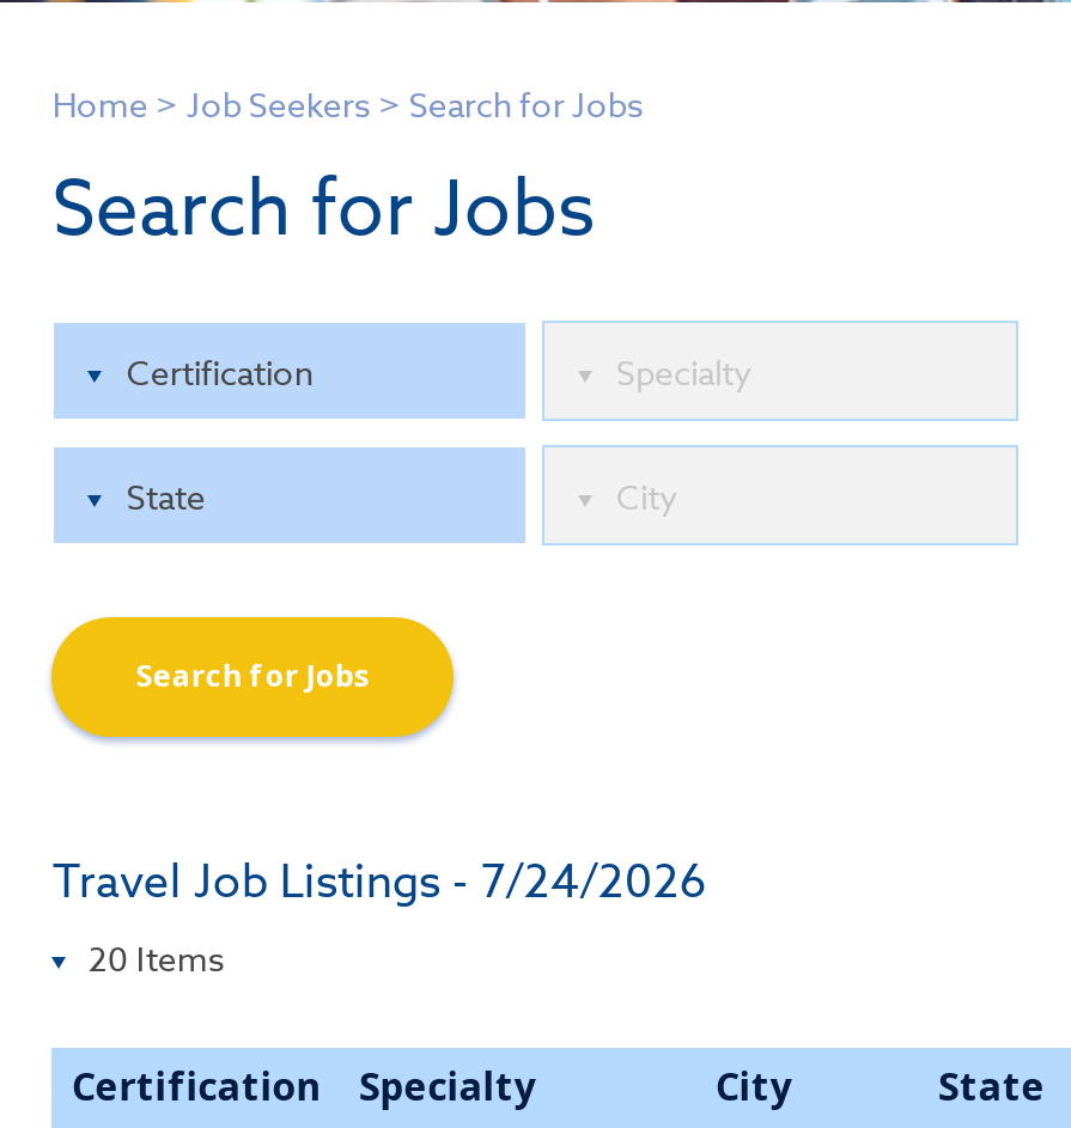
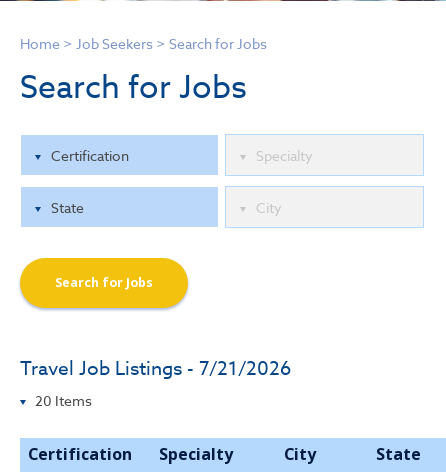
- Travel Job Listings - 7/24/2026
+ Travel Job Listings - 7/21/2026
